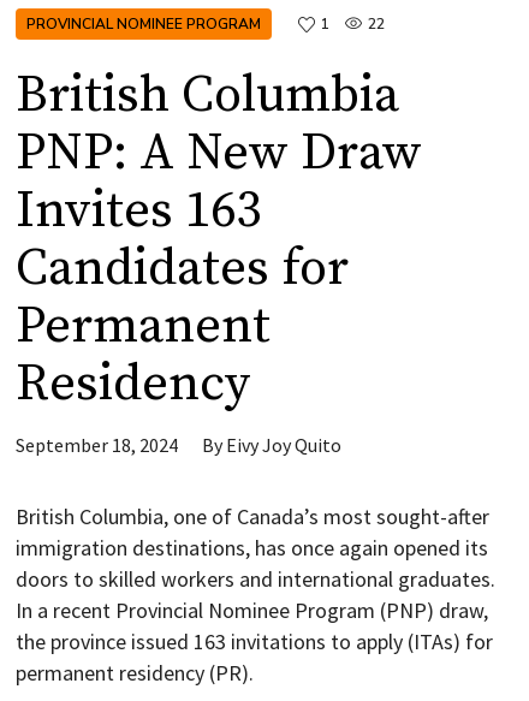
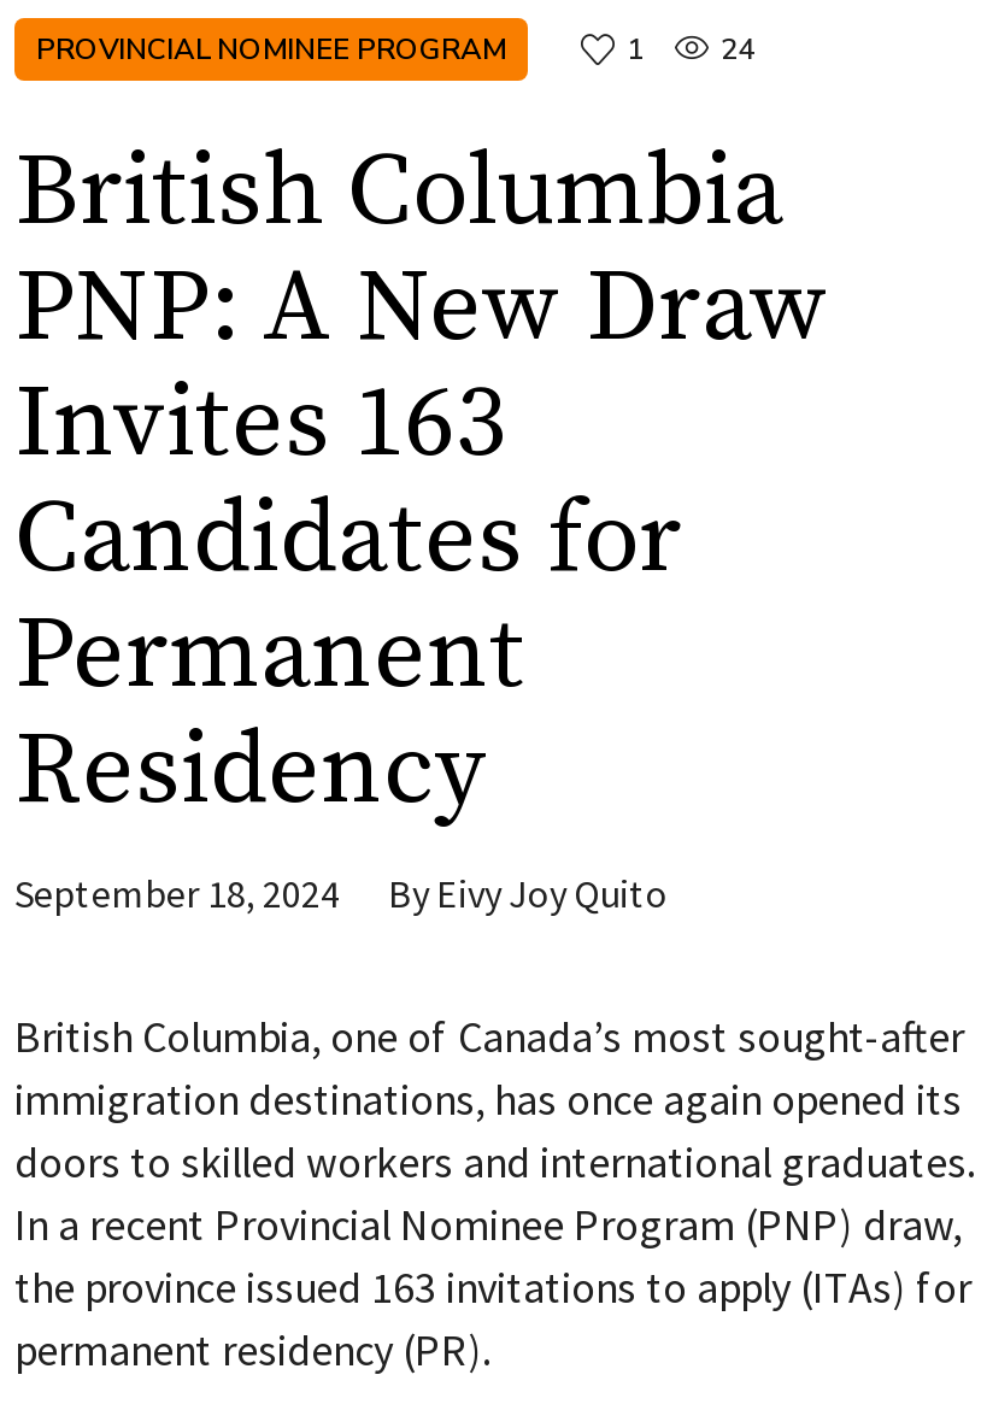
- 1 22
+ 1 24
